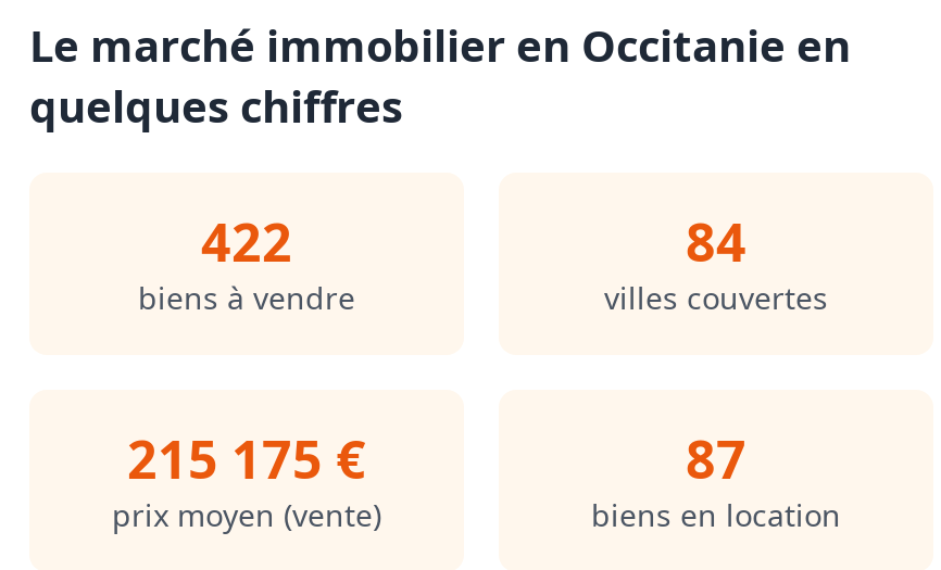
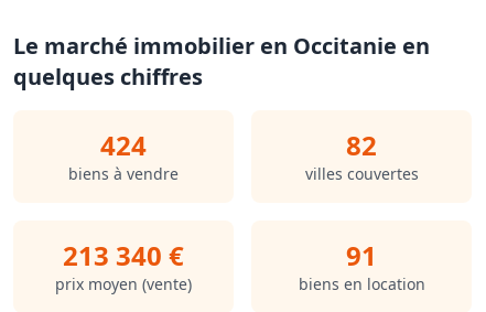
- 422
+ 424

- 84
+ 82

- 215 175 €
+ 213 340 €

- 87
+ 91
